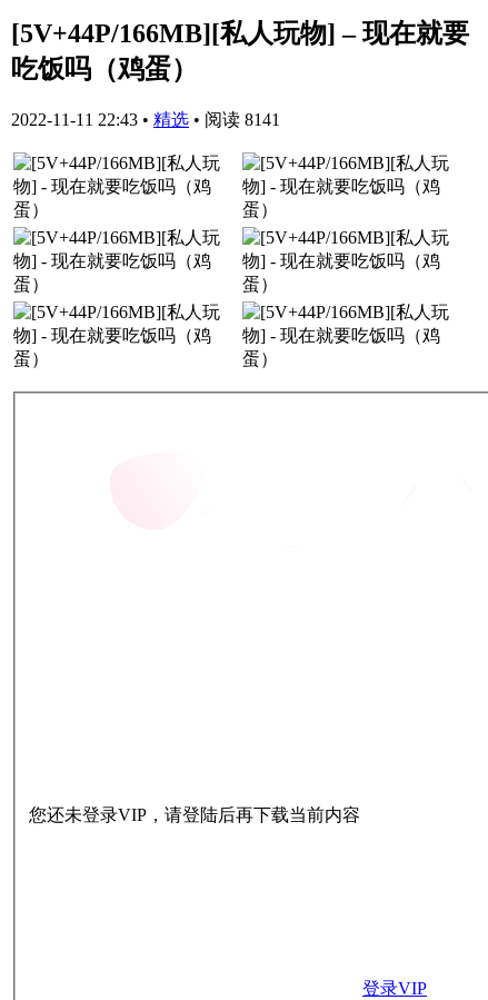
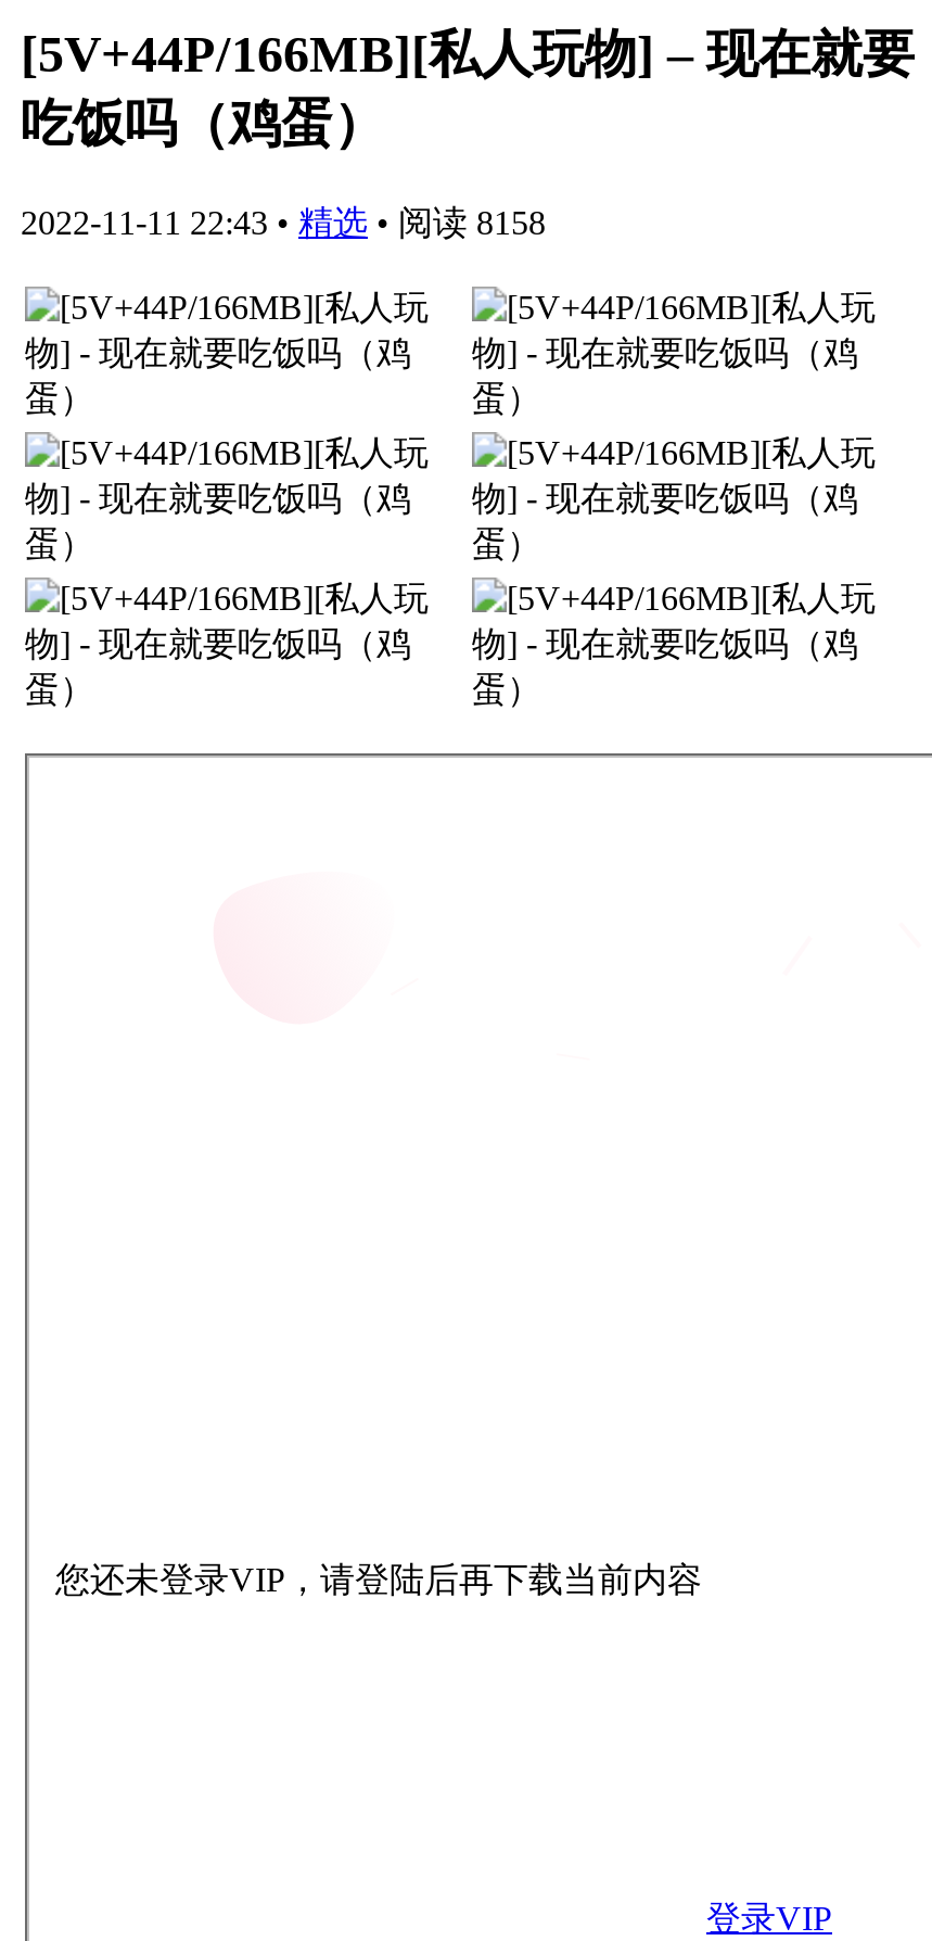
- 2022-11-11 22:43 • 精选 • 阅读 8141
+ 2022-11-11 22:43 • 精选 • 阅读 8158
